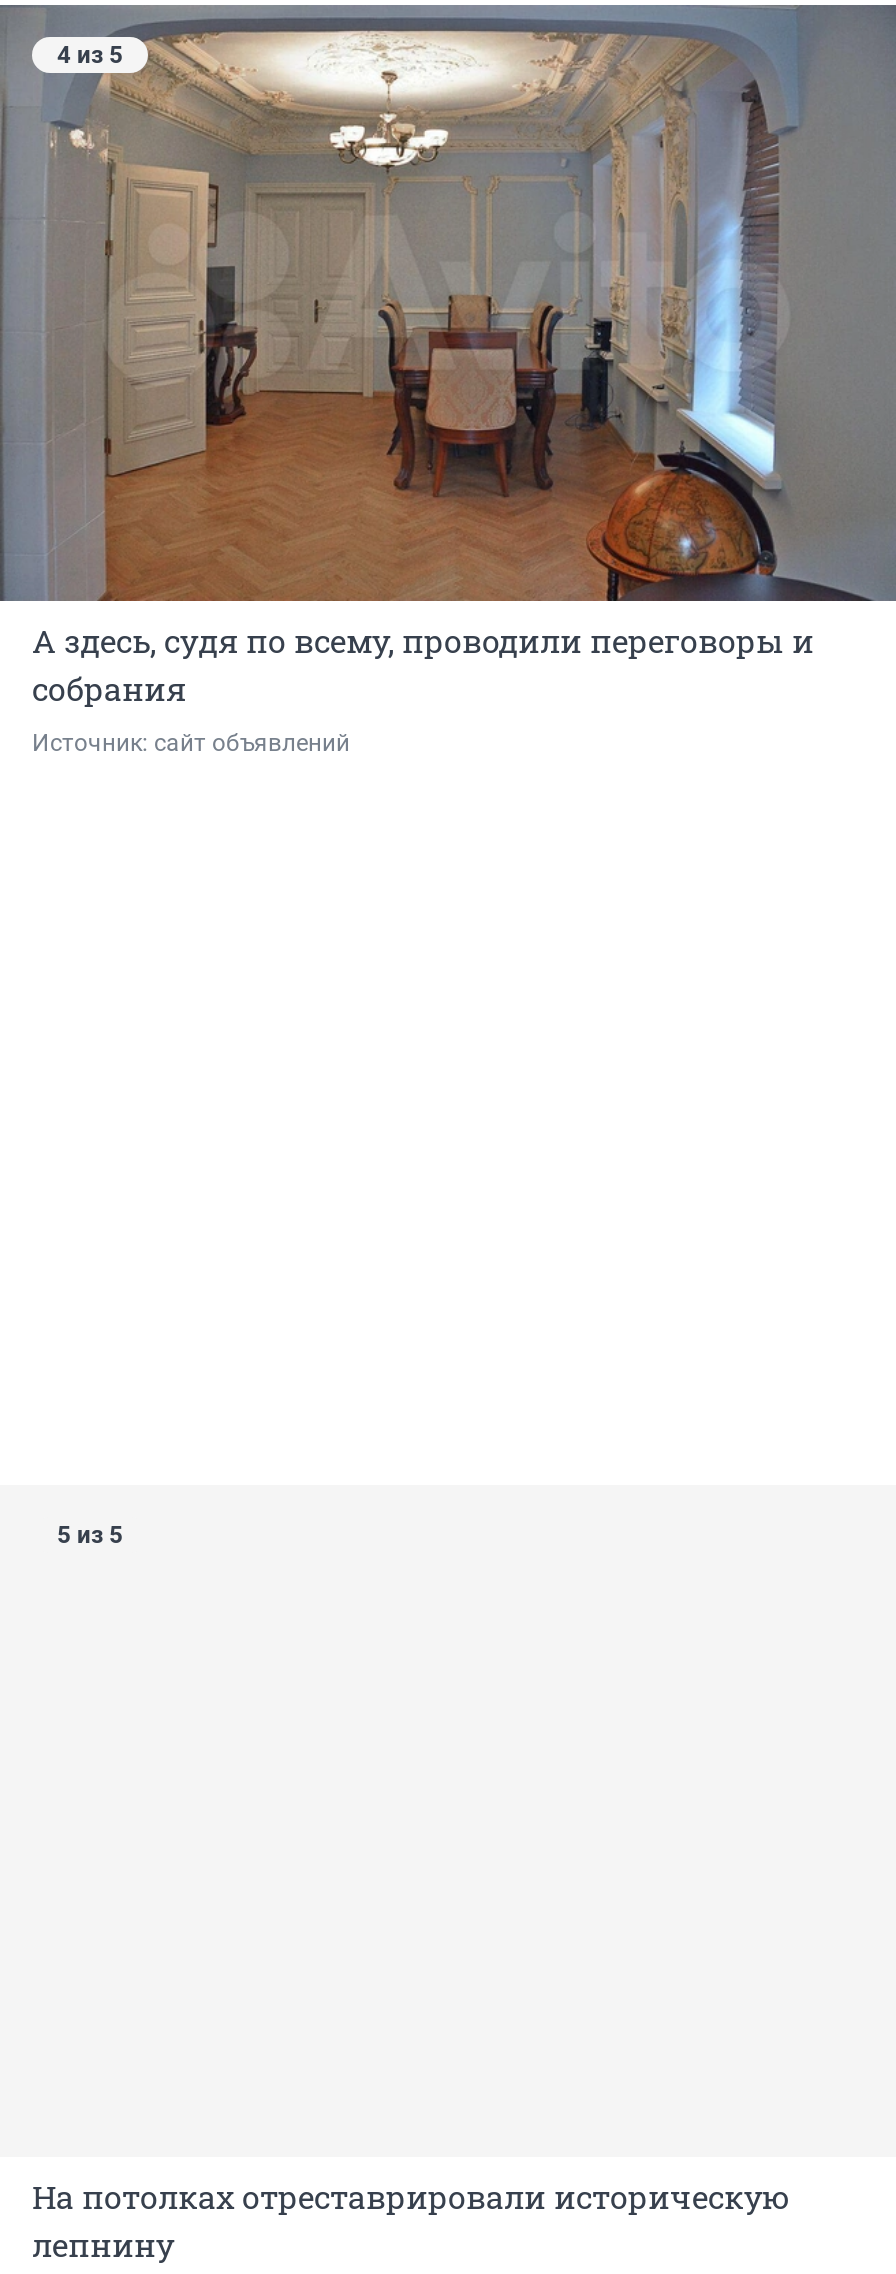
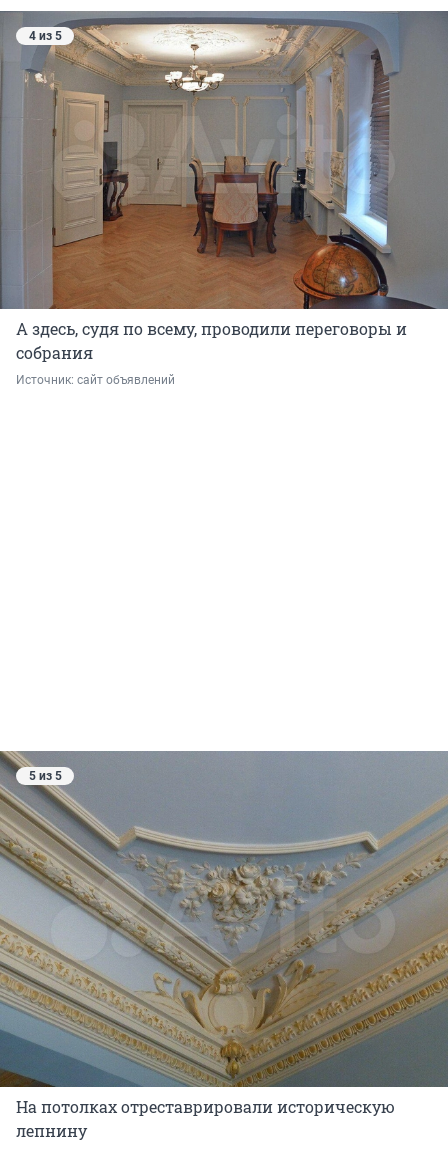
+ [image]
